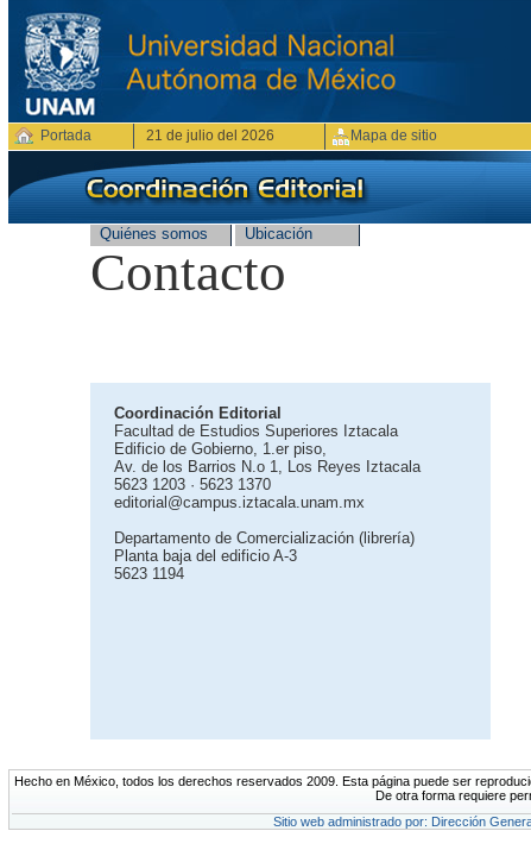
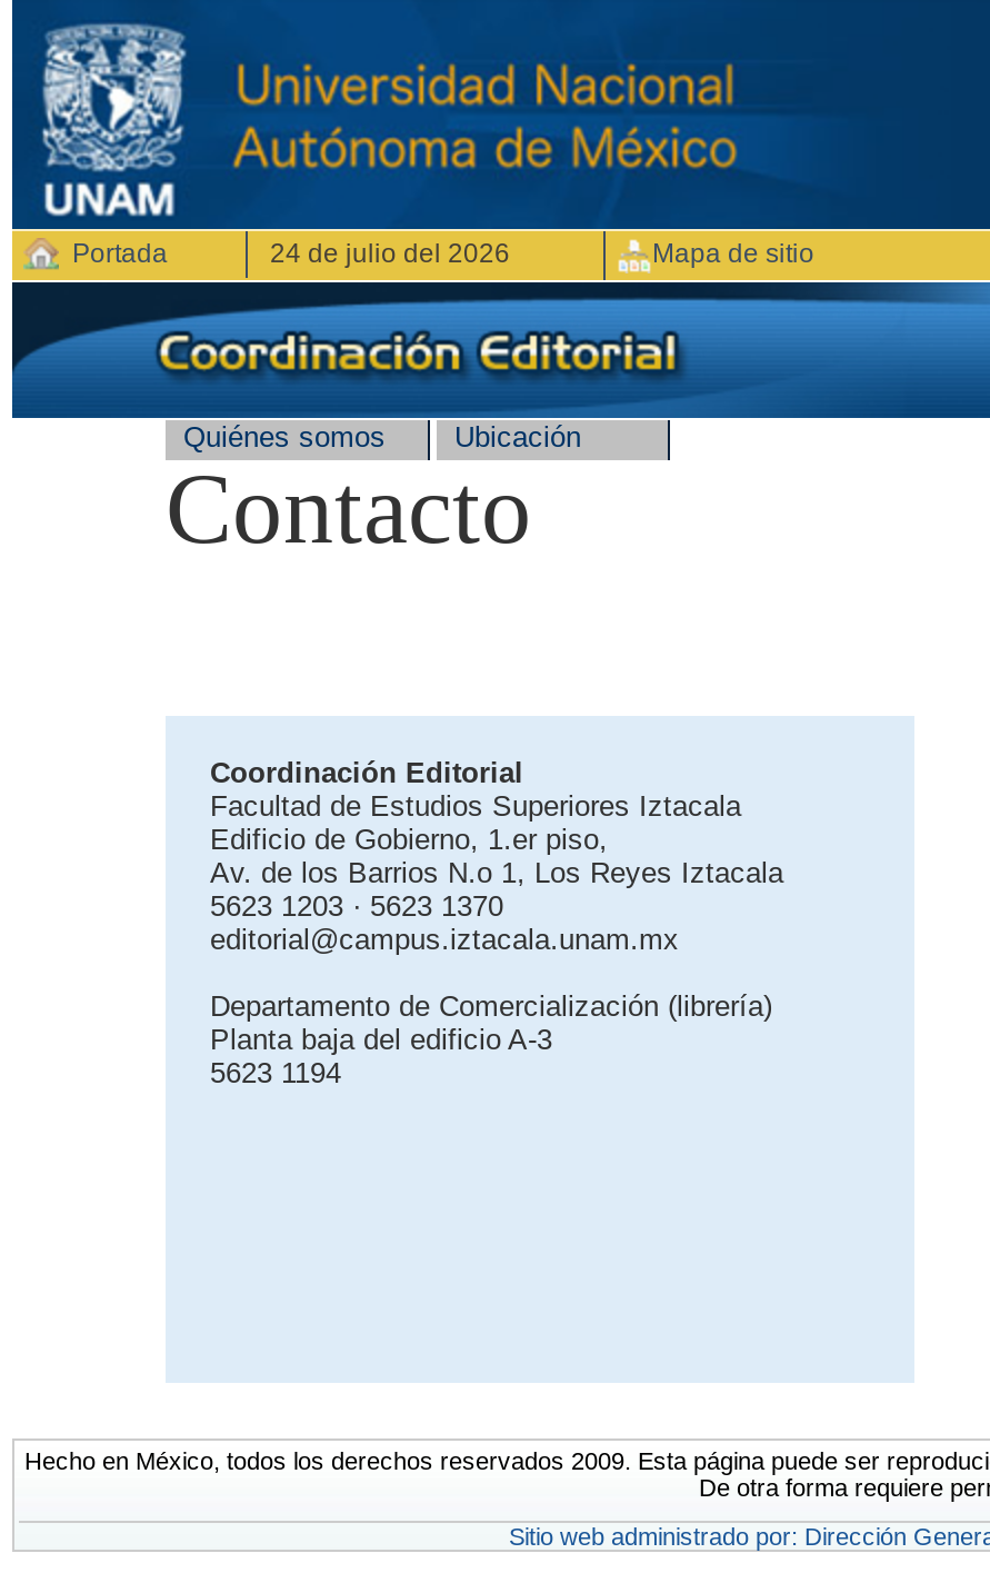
- 21 de julio del 2026
+ 24 de julio del 2026
